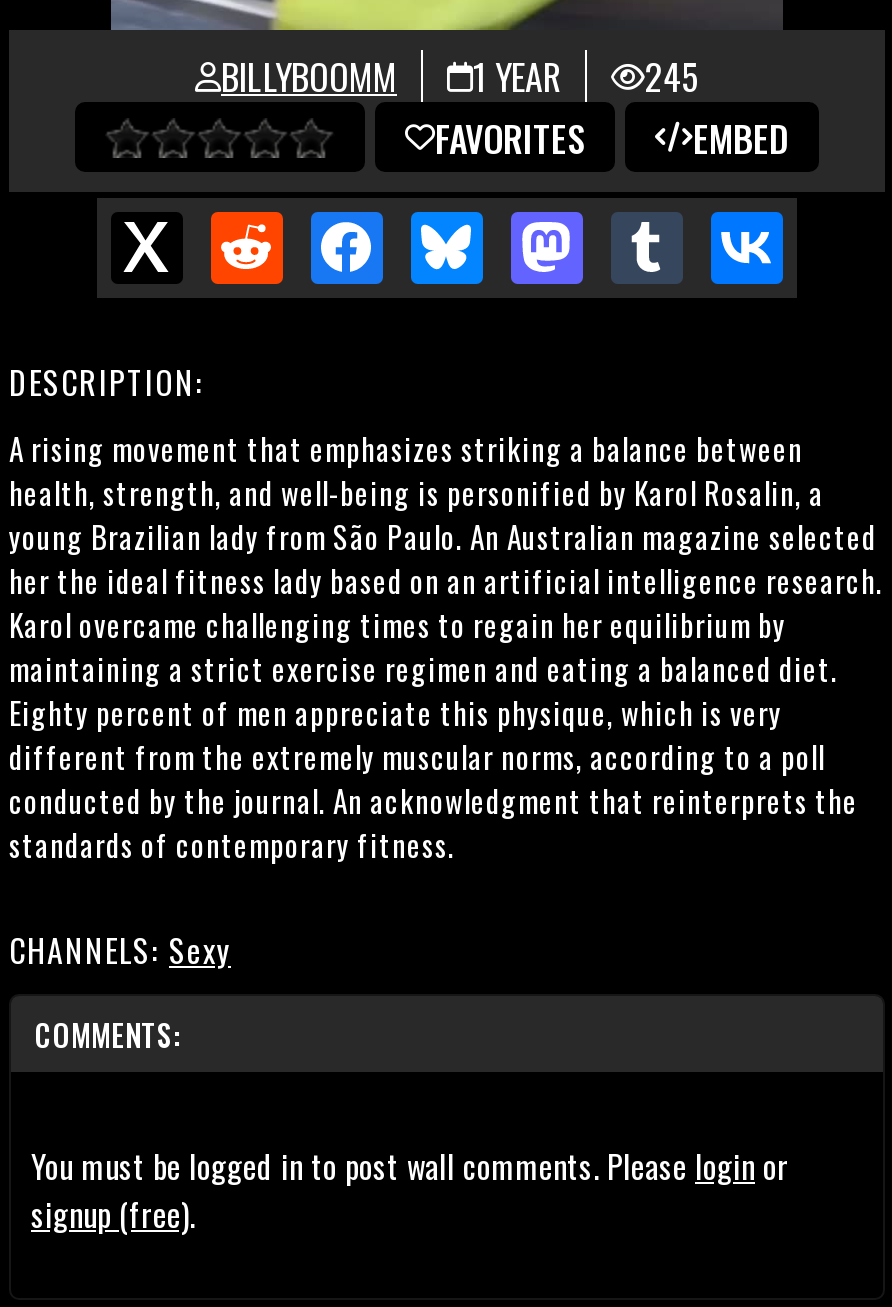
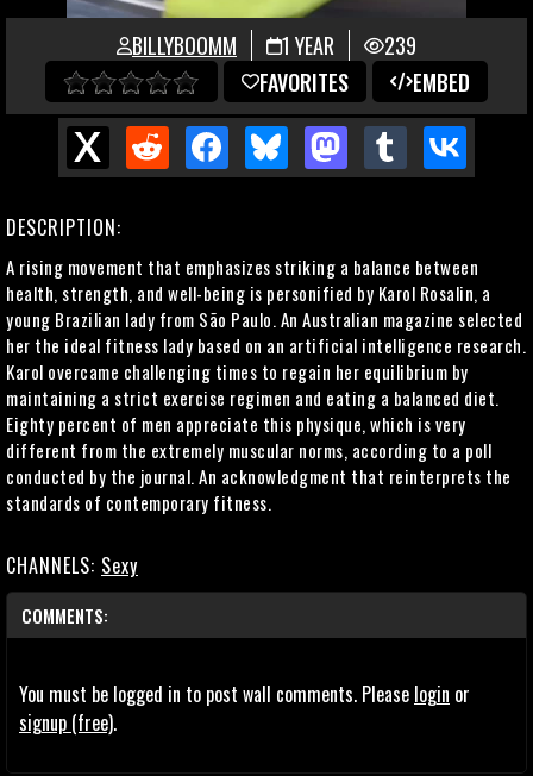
- BILLYBOOMM 1 YEAR 245
+ BILLYBOOMM 1 YEAR 239
